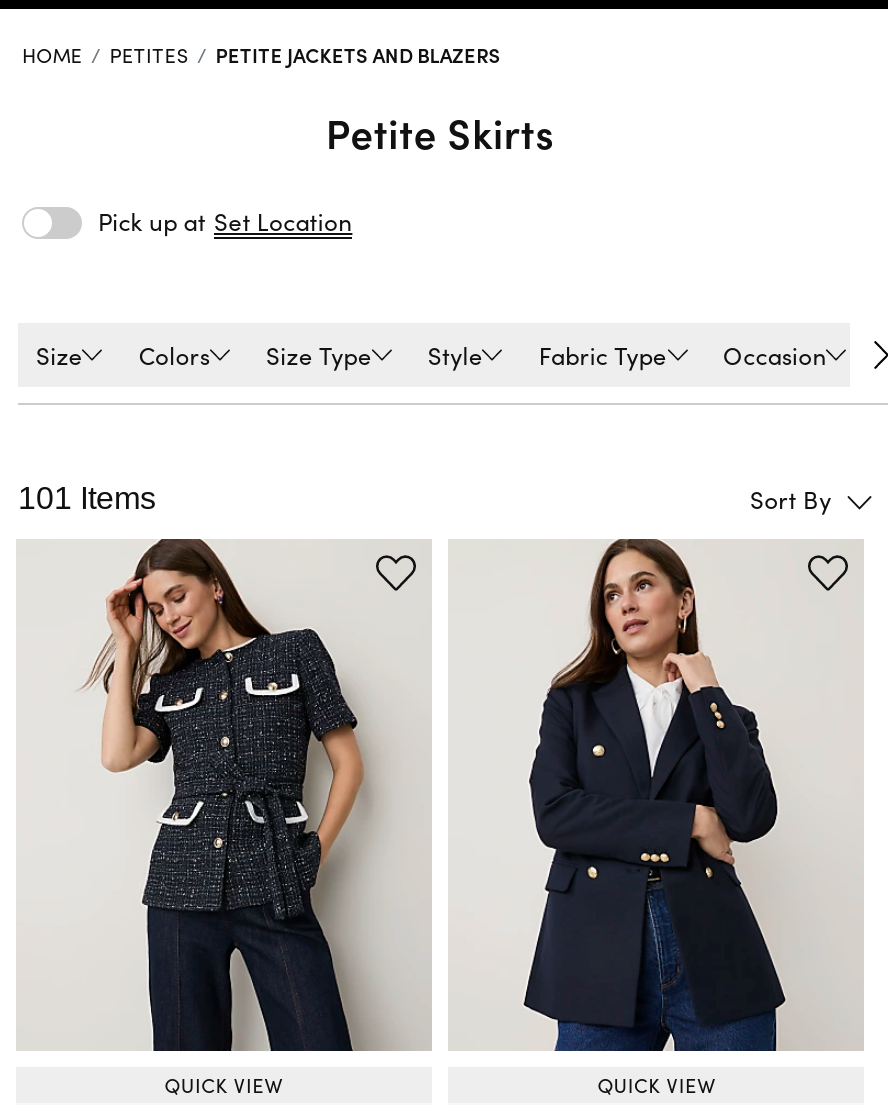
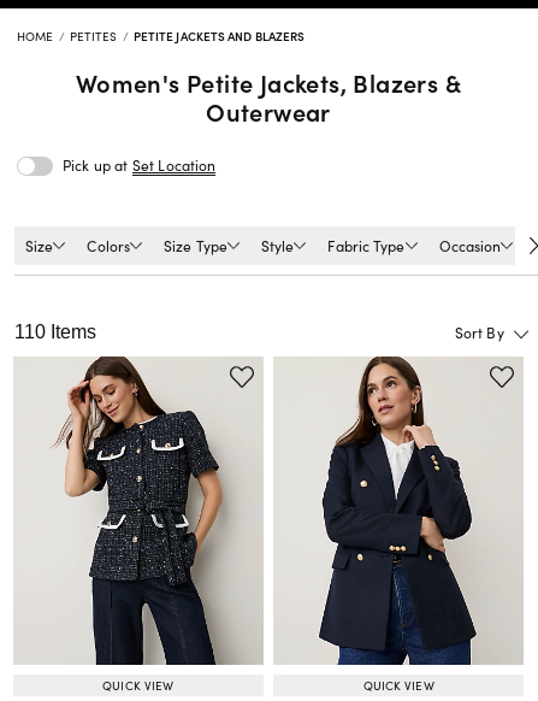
- Petite Skirts
+ Women's Petite Jackets, Blazers &
+ Outerwear

- 101 Items
+ 110 Items
